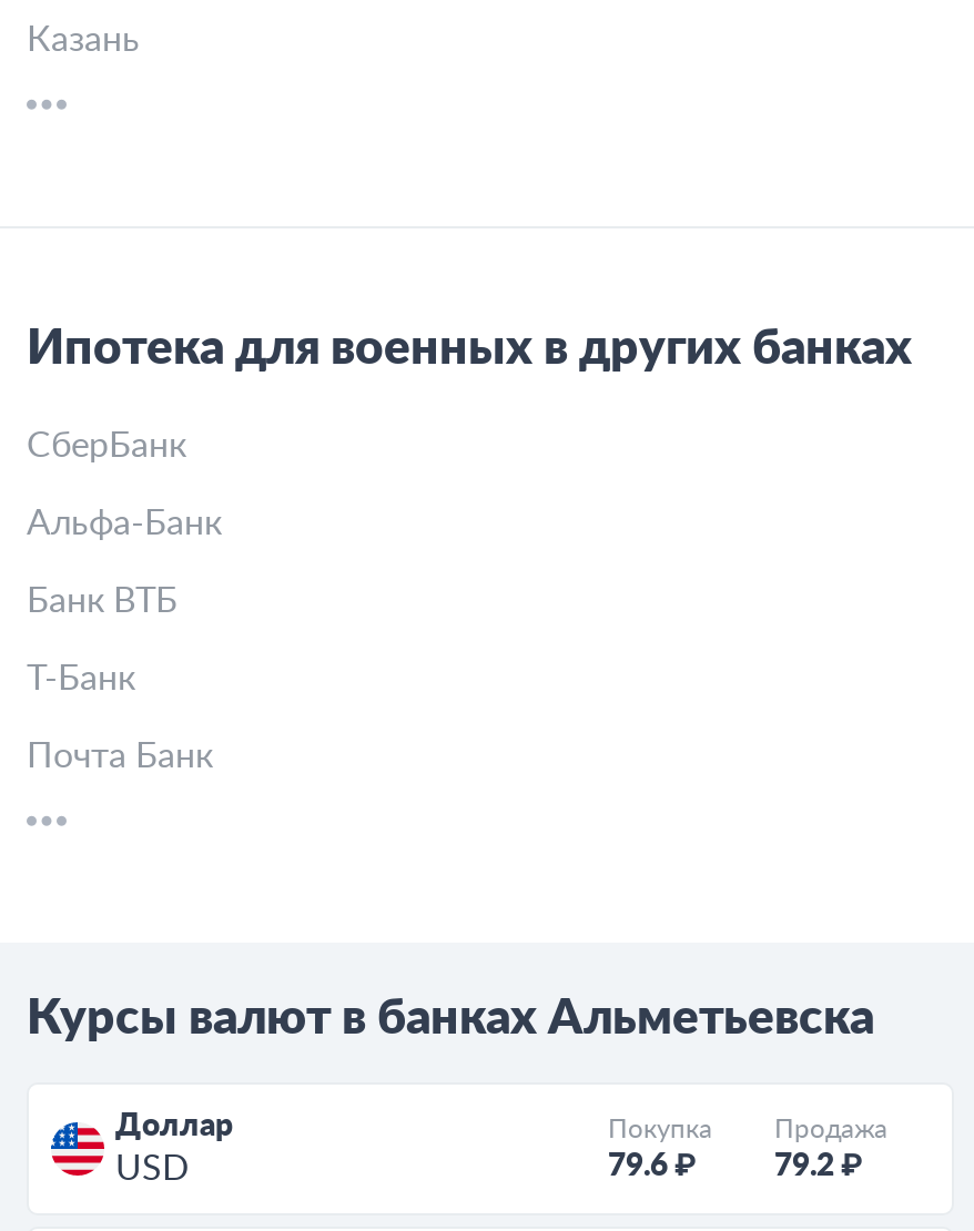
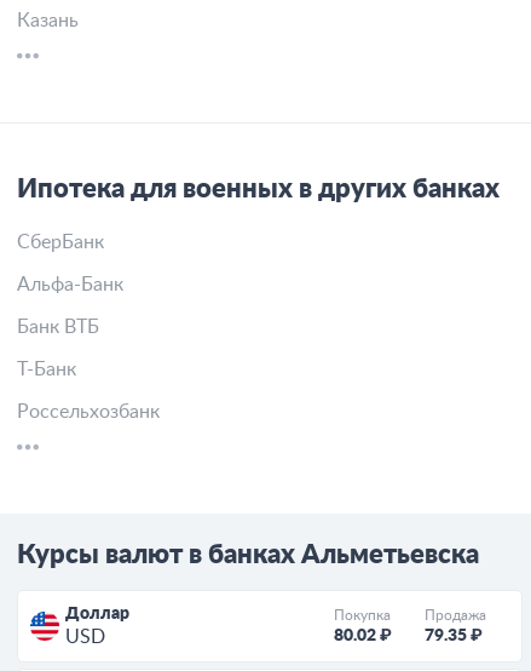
- Почта Банк
+ Россельхозбанк

- 79.6 ₽
+ 80.02 ₽

- 79.2 ₽
+ 79.35 ₽
